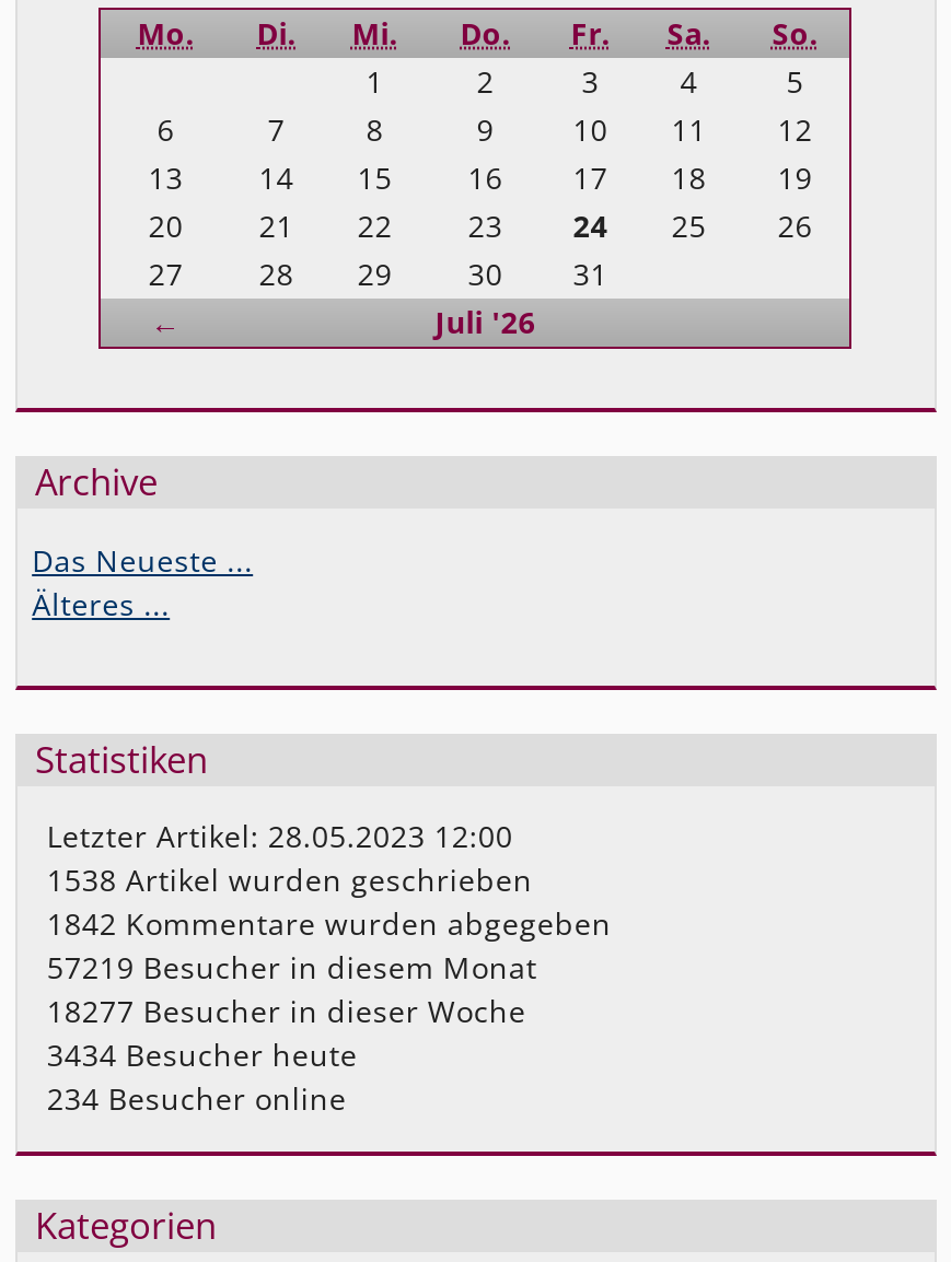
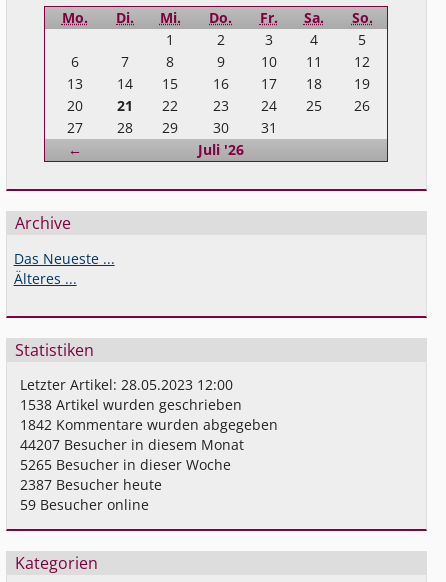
- 57219 Besucher in diesem Monat
+ 44207 Besucher in diesem Monat

- 18277 Besucher in dieser Woche
+ 5265 Besucher in dieser Woche

- 3434 Besucher heute
+ 2387 Besucher heute

- 234 Besucher online
+ 59 Besucher online
